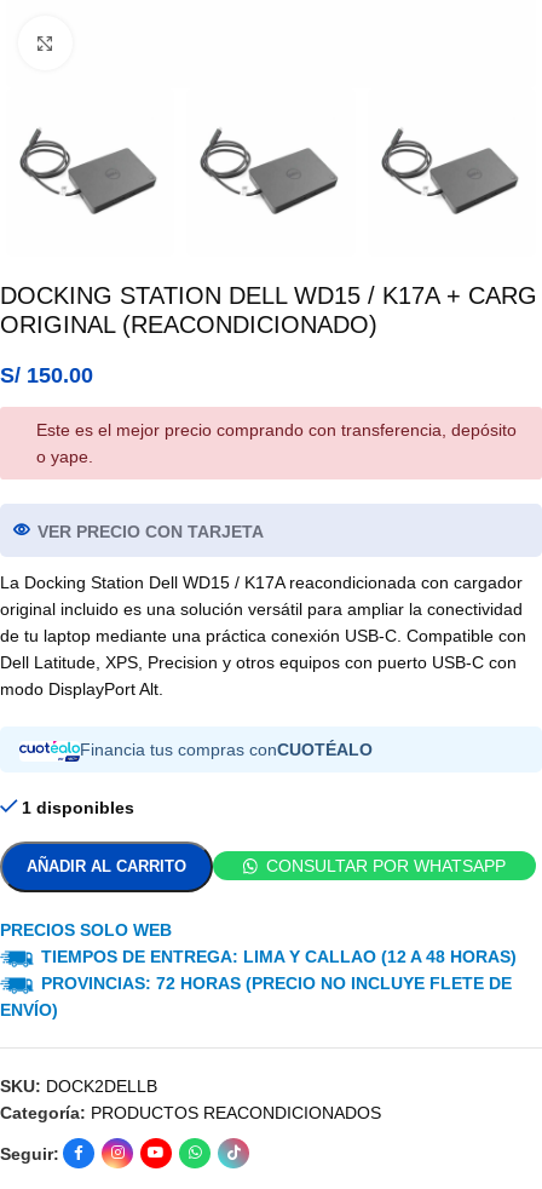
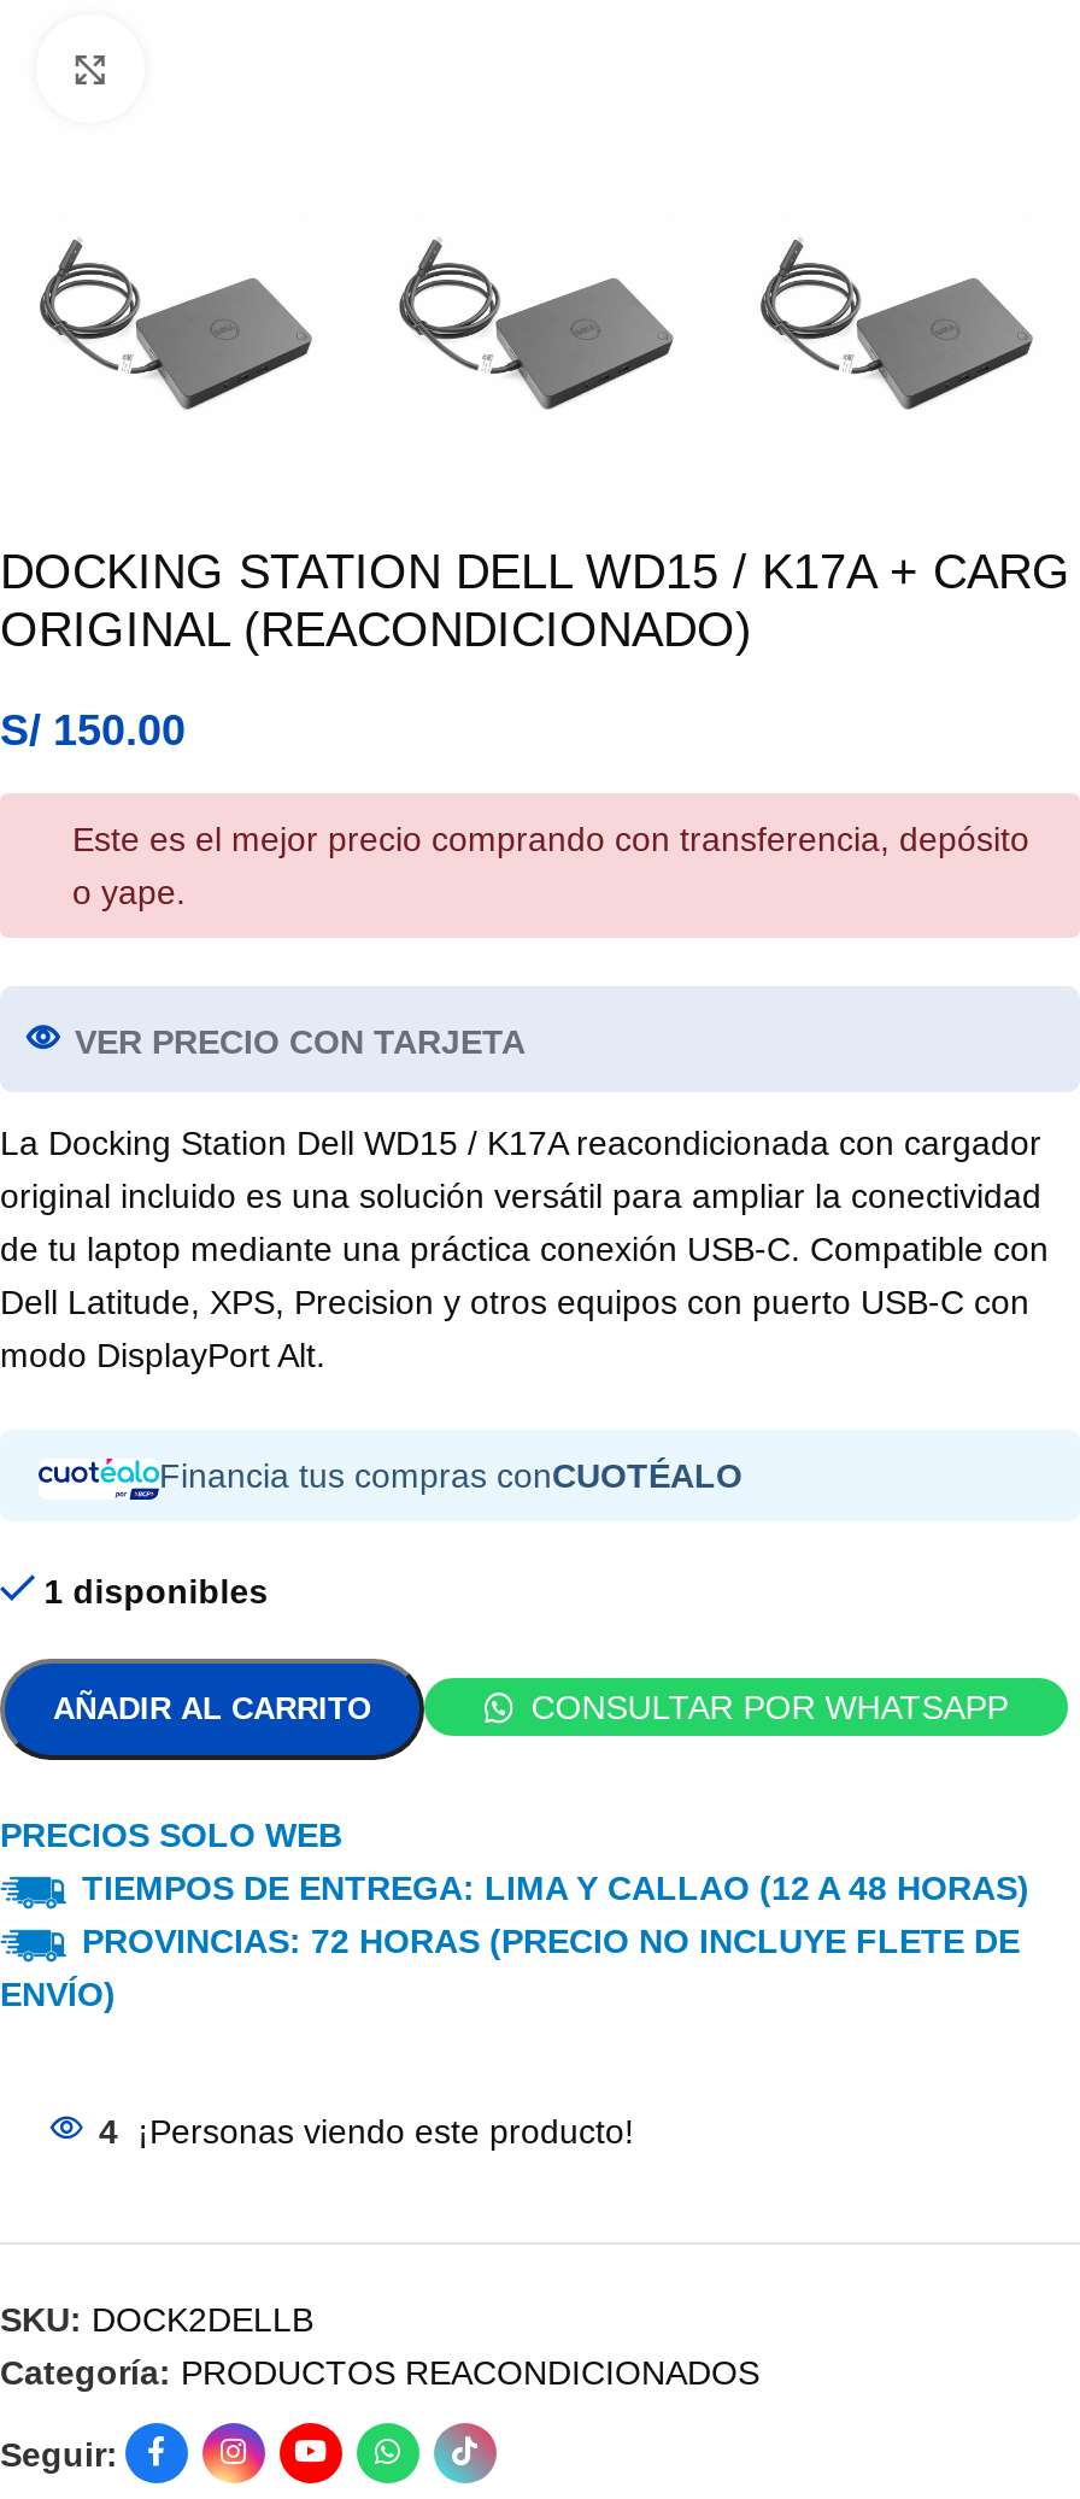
+ 4 ¡Personas viendo este producto!
